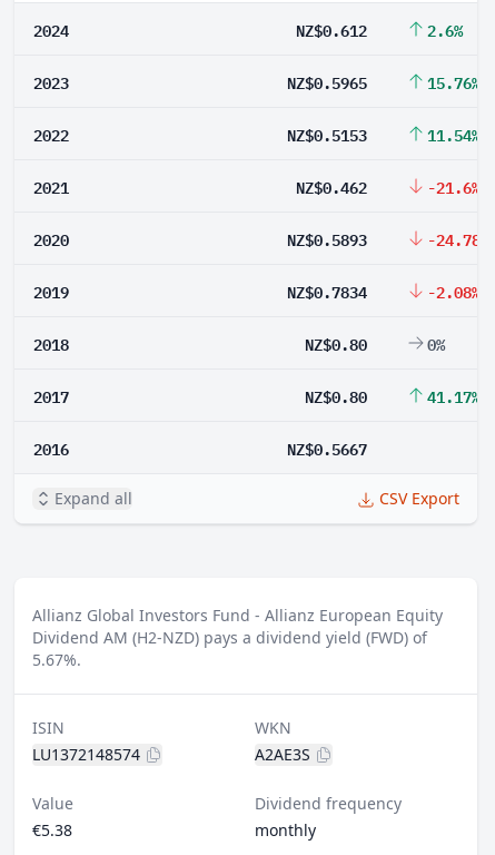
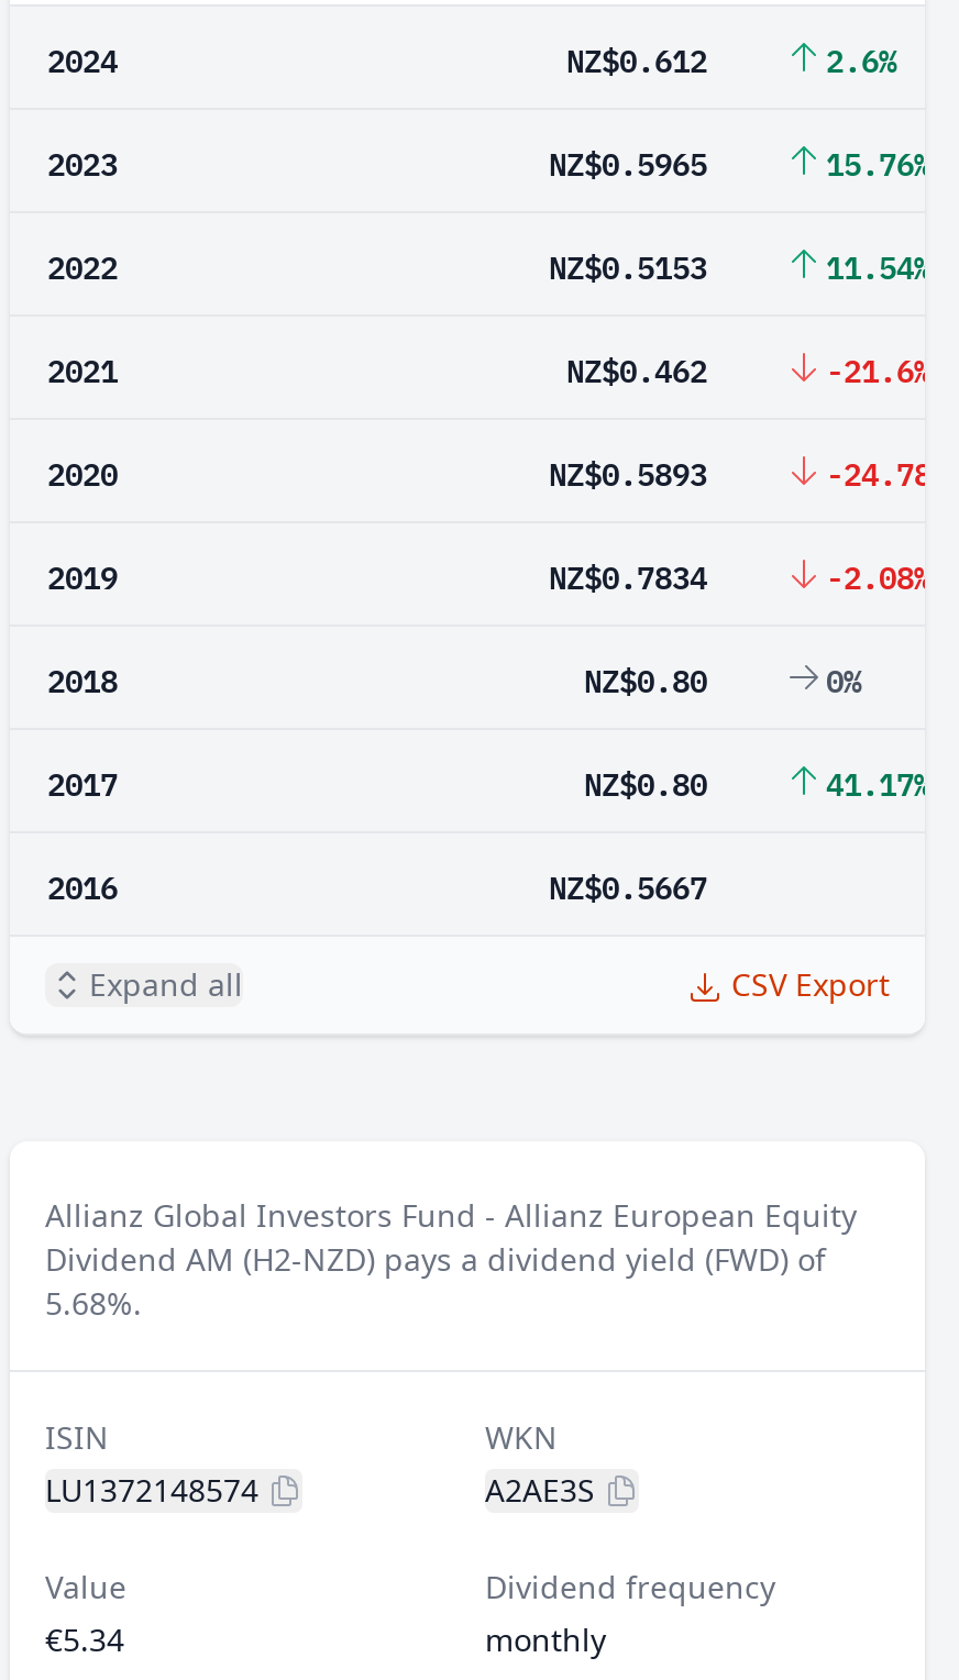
- 5.67%.
+ 5.68%.

- €5.38
+ €5.34
